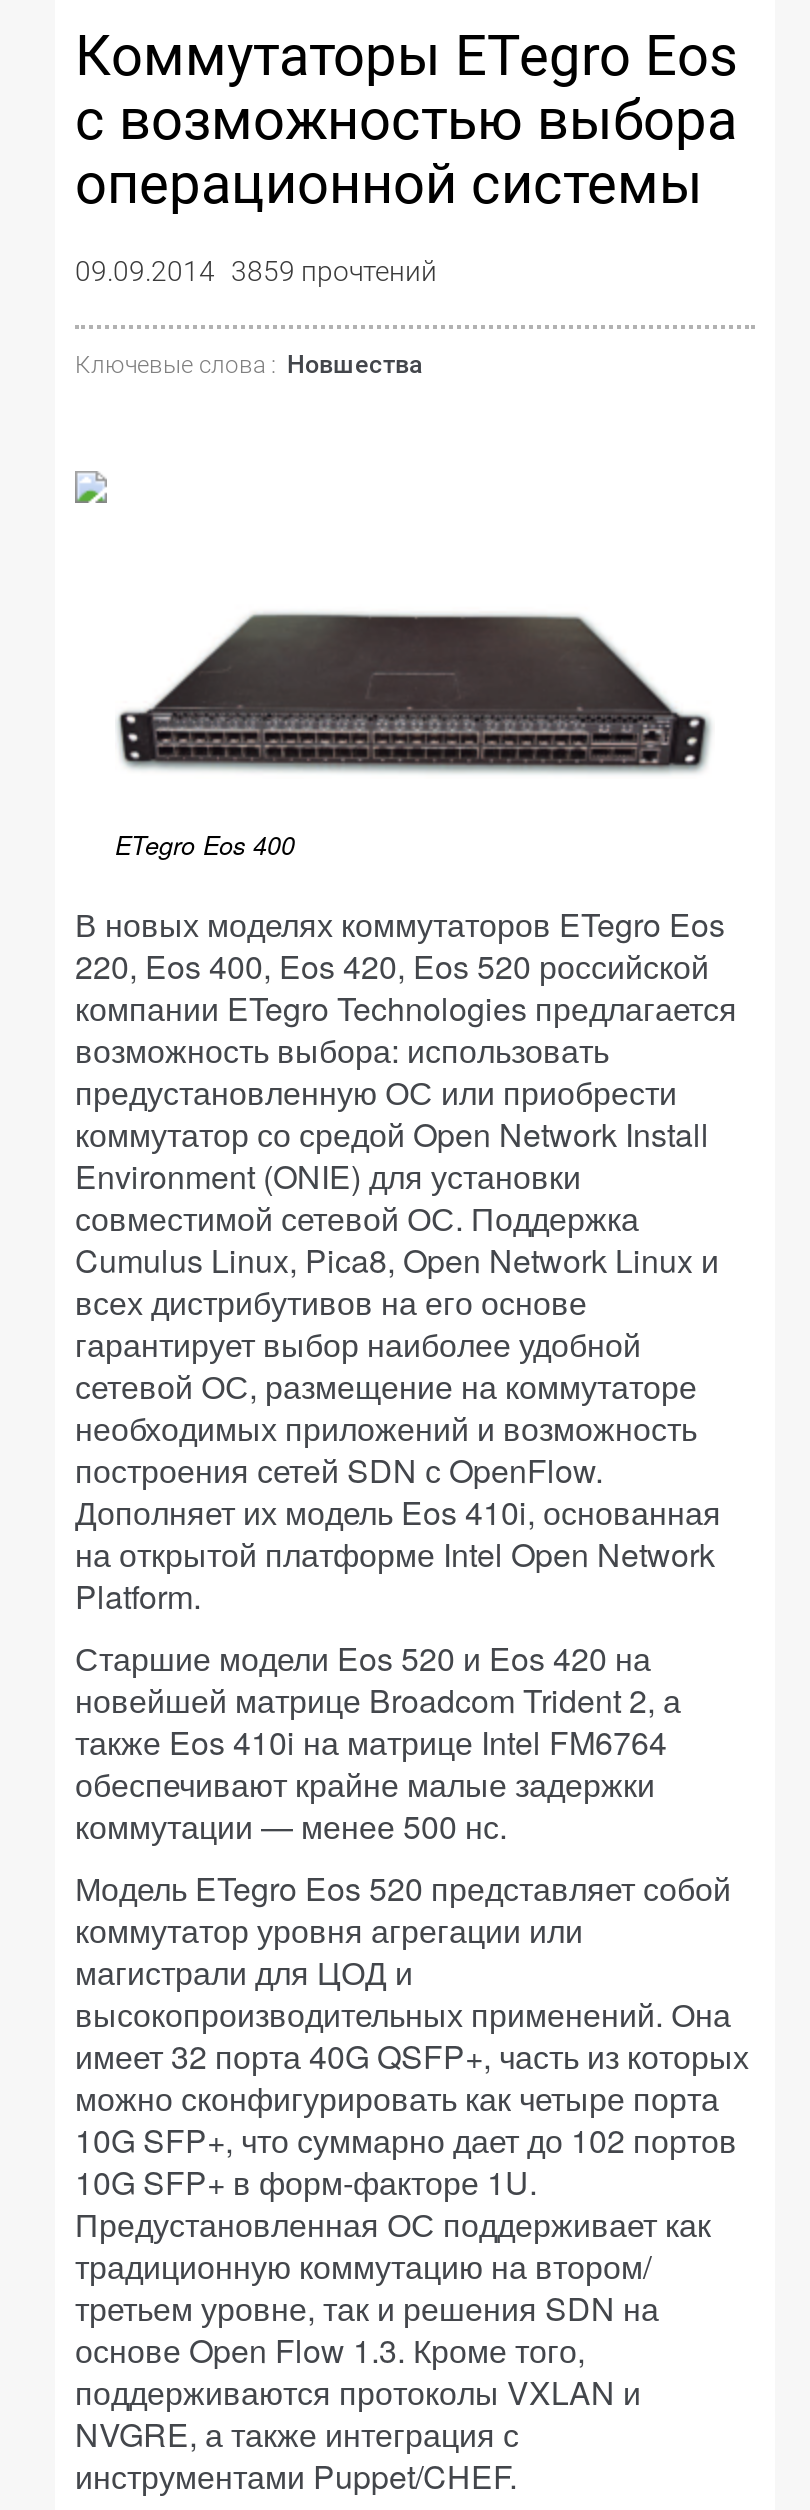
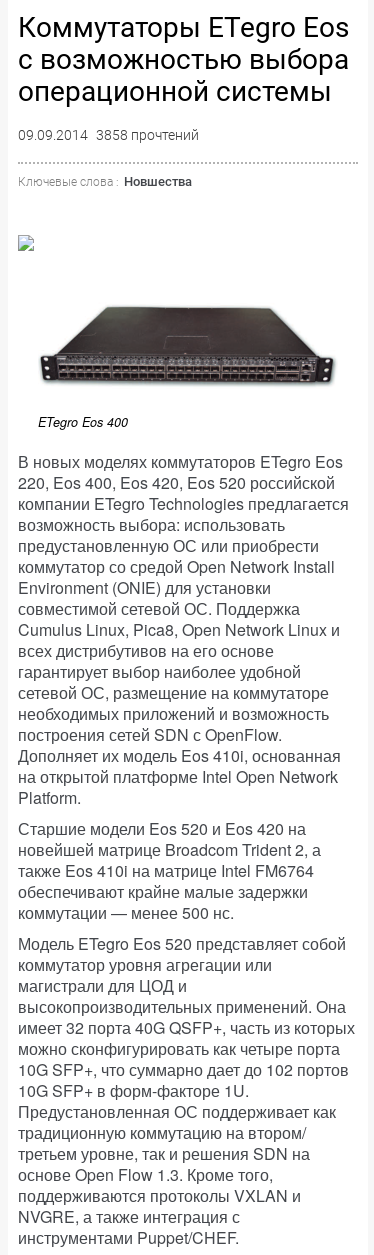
- 09.09.2014 3859 прочтений
+ 09.09.2014 3858 прочтений
